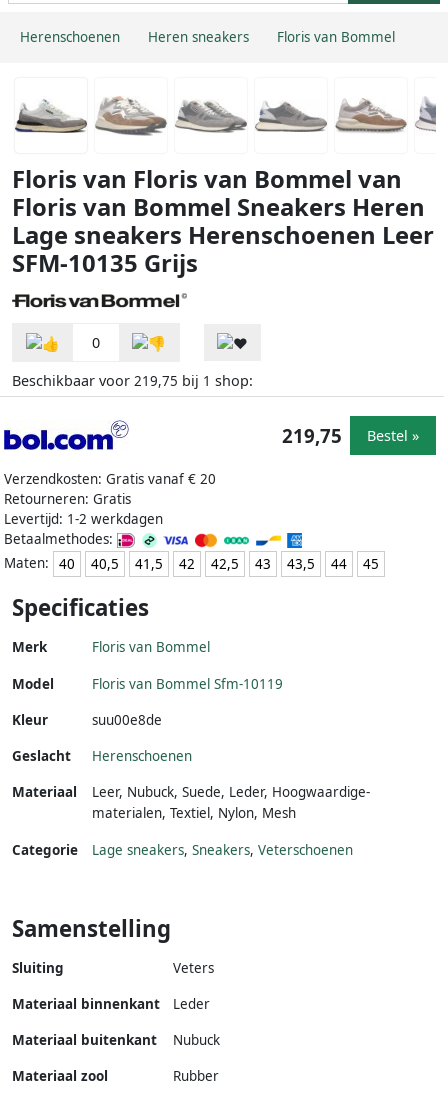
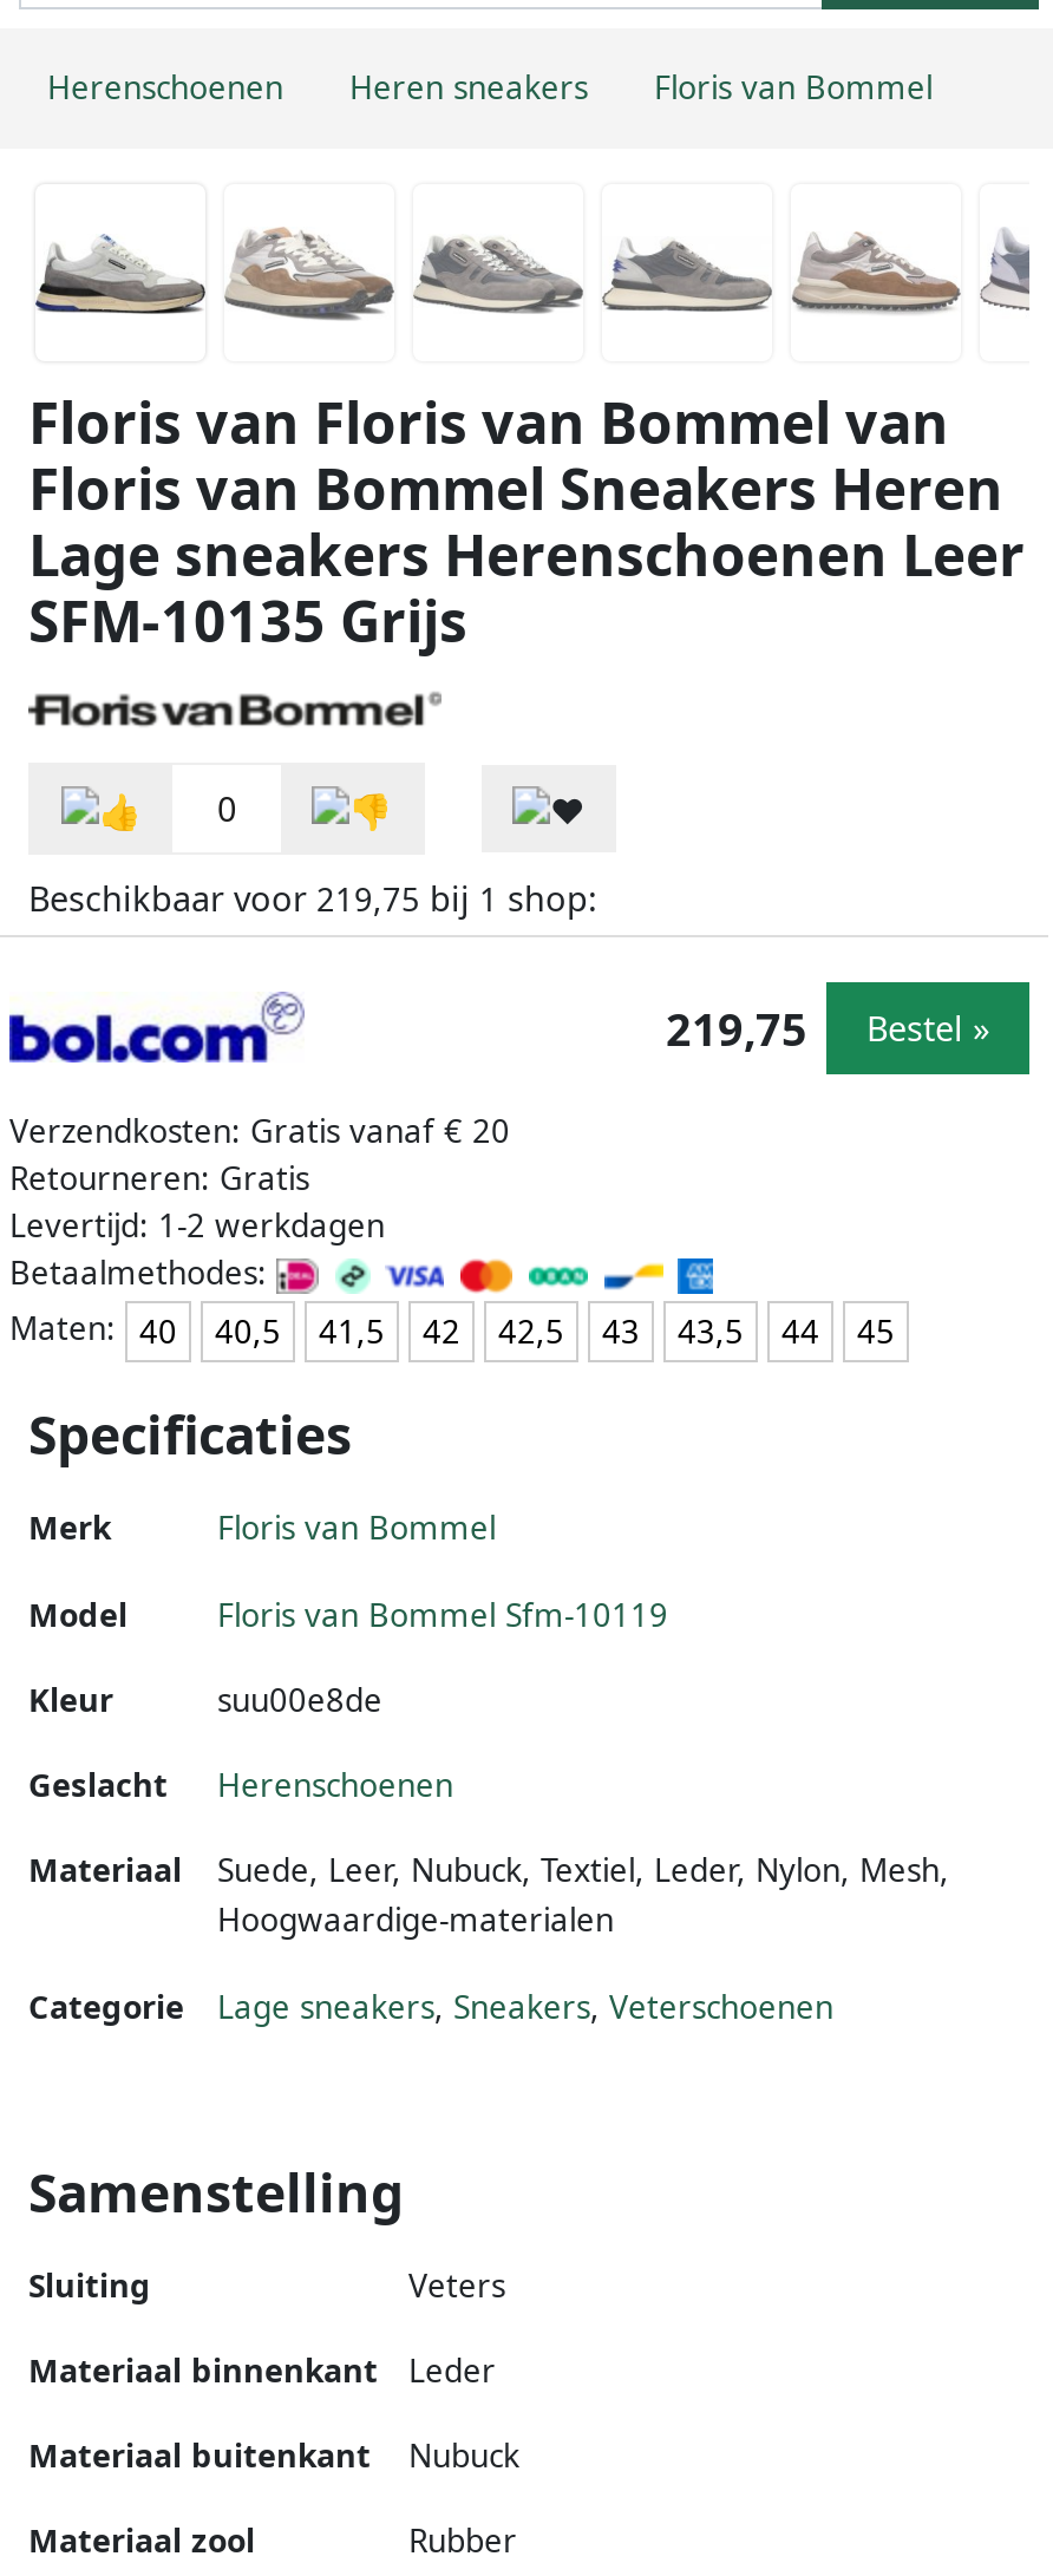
- Leer, Nubuck, Suede, Leder, Hoogwaardige-
- materialen, Textiel, Nylon, Mesh
+ Suede, Leer, Nubuck, Textiel, Leder, Nylon, Mesh,
+ Hoogwaardige-materialen
